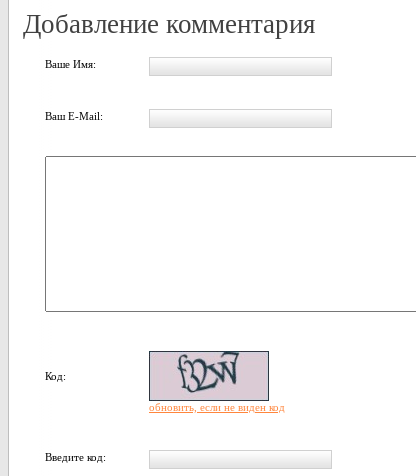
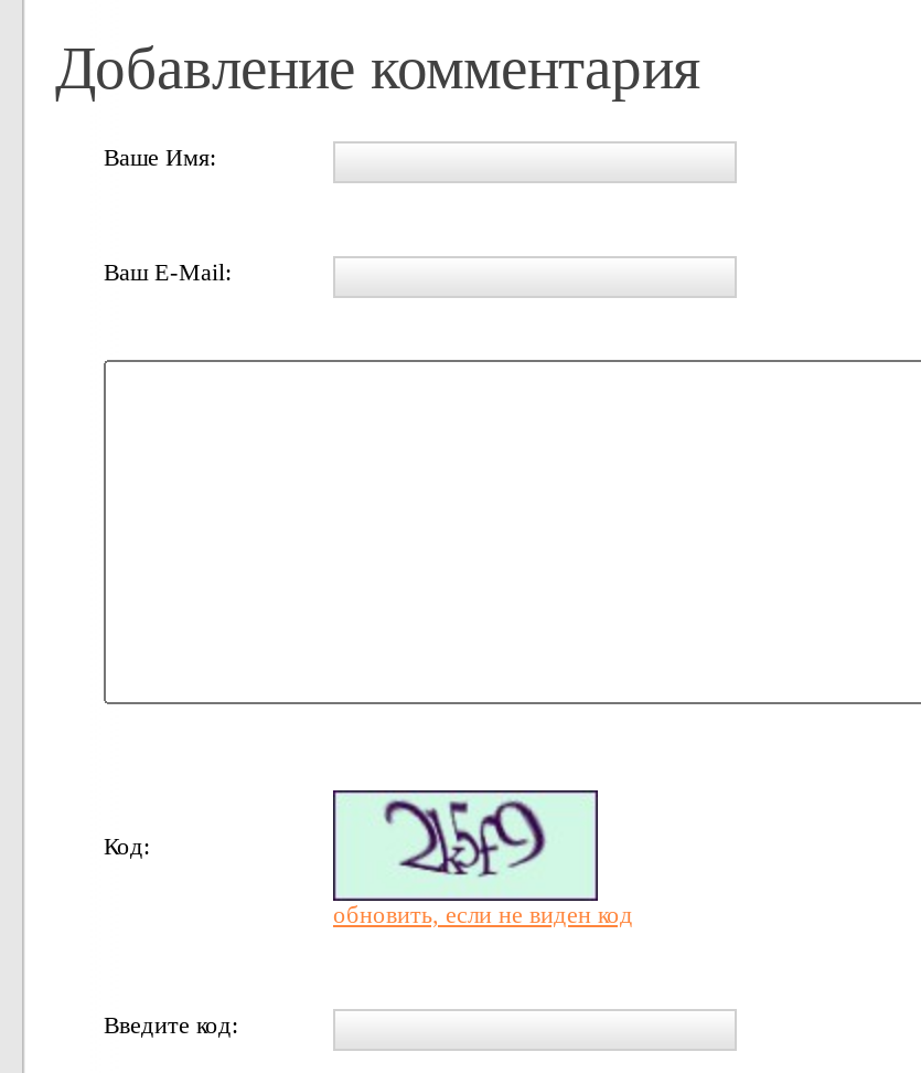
- [image]
+ [image]
